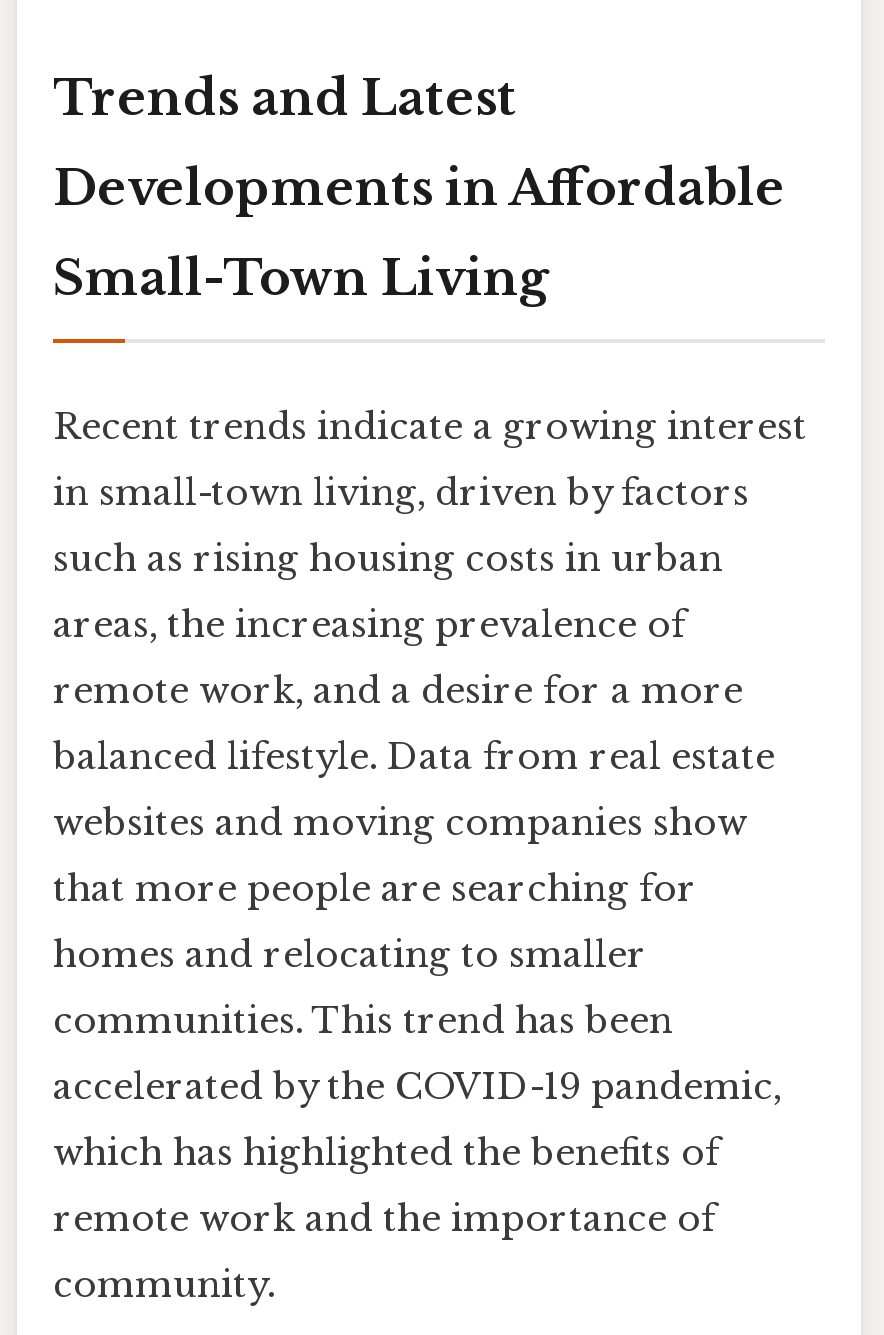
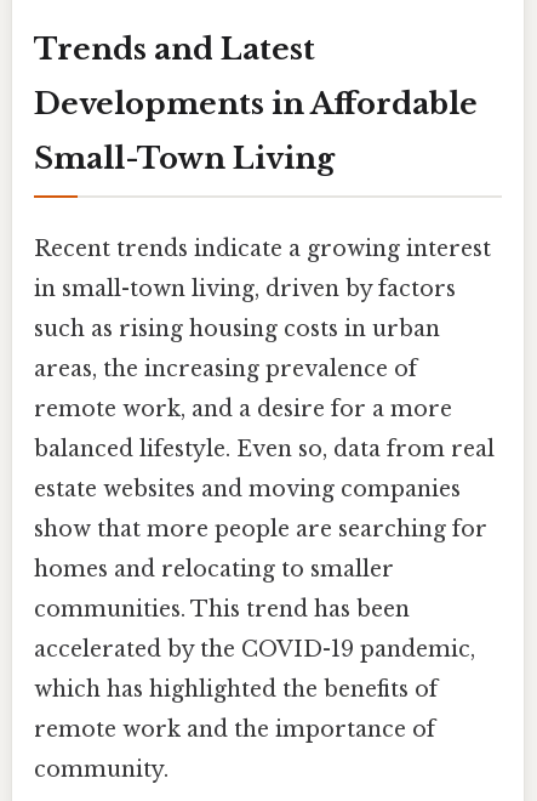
- balanced lifestyle. Data from real estate
+ balanced lifestyle. Even so, data from real

- websites and moving companies show
+ estate websites and moving companies

- that more people are searching for
+ show that more people are searching for
